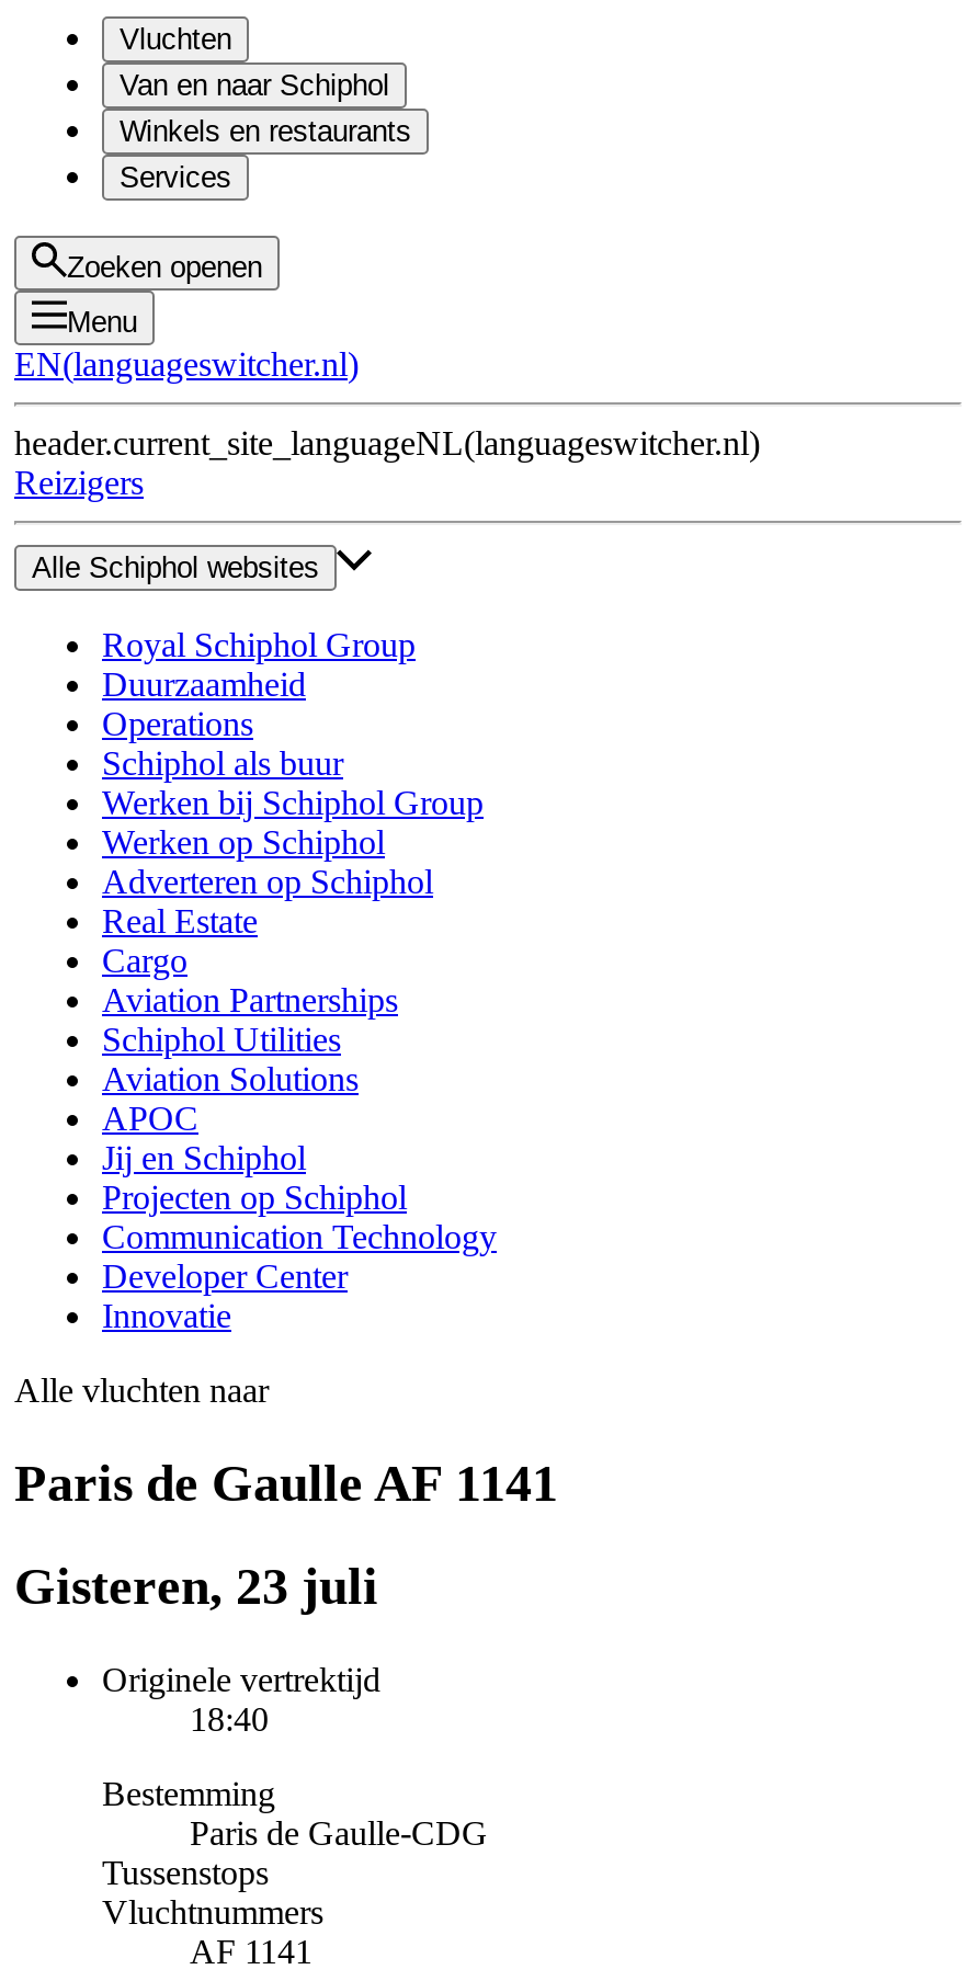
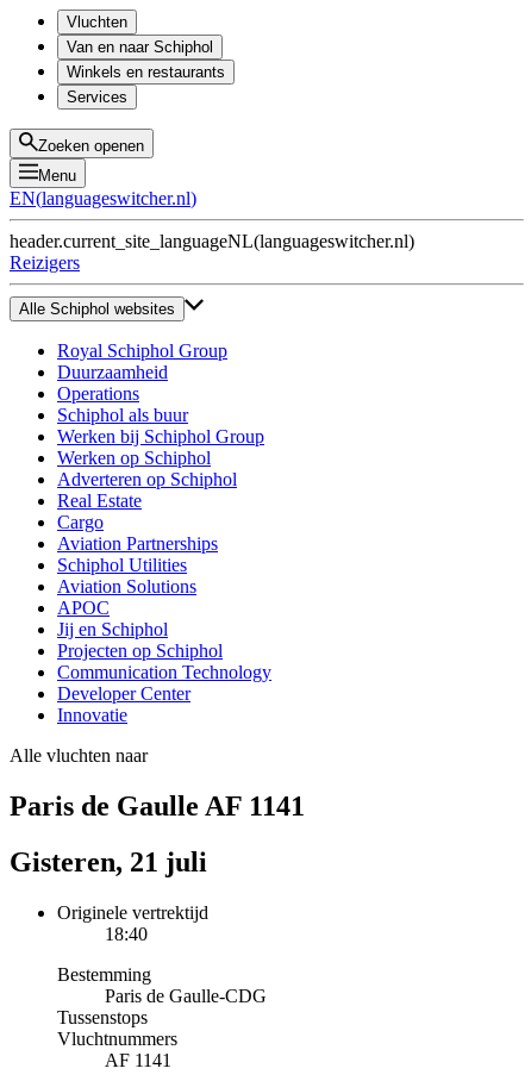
- Gisteren, 23 juli
+ Gisteren, 21 juli
